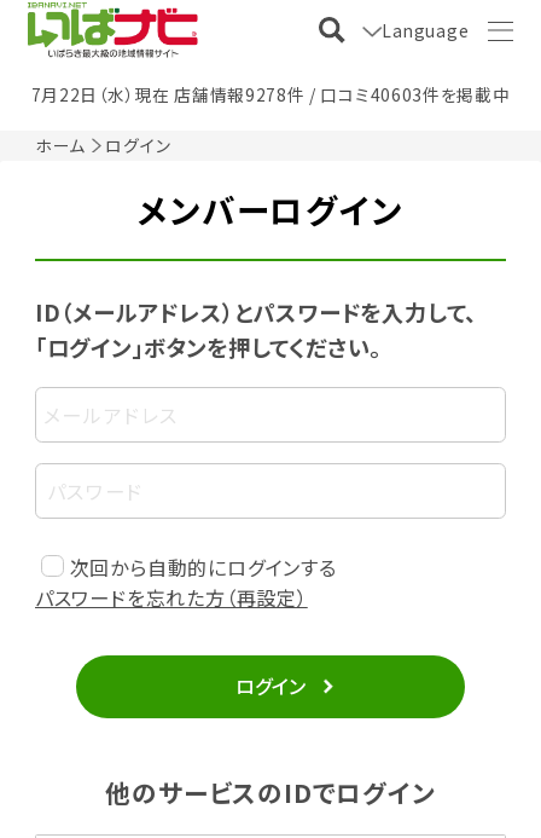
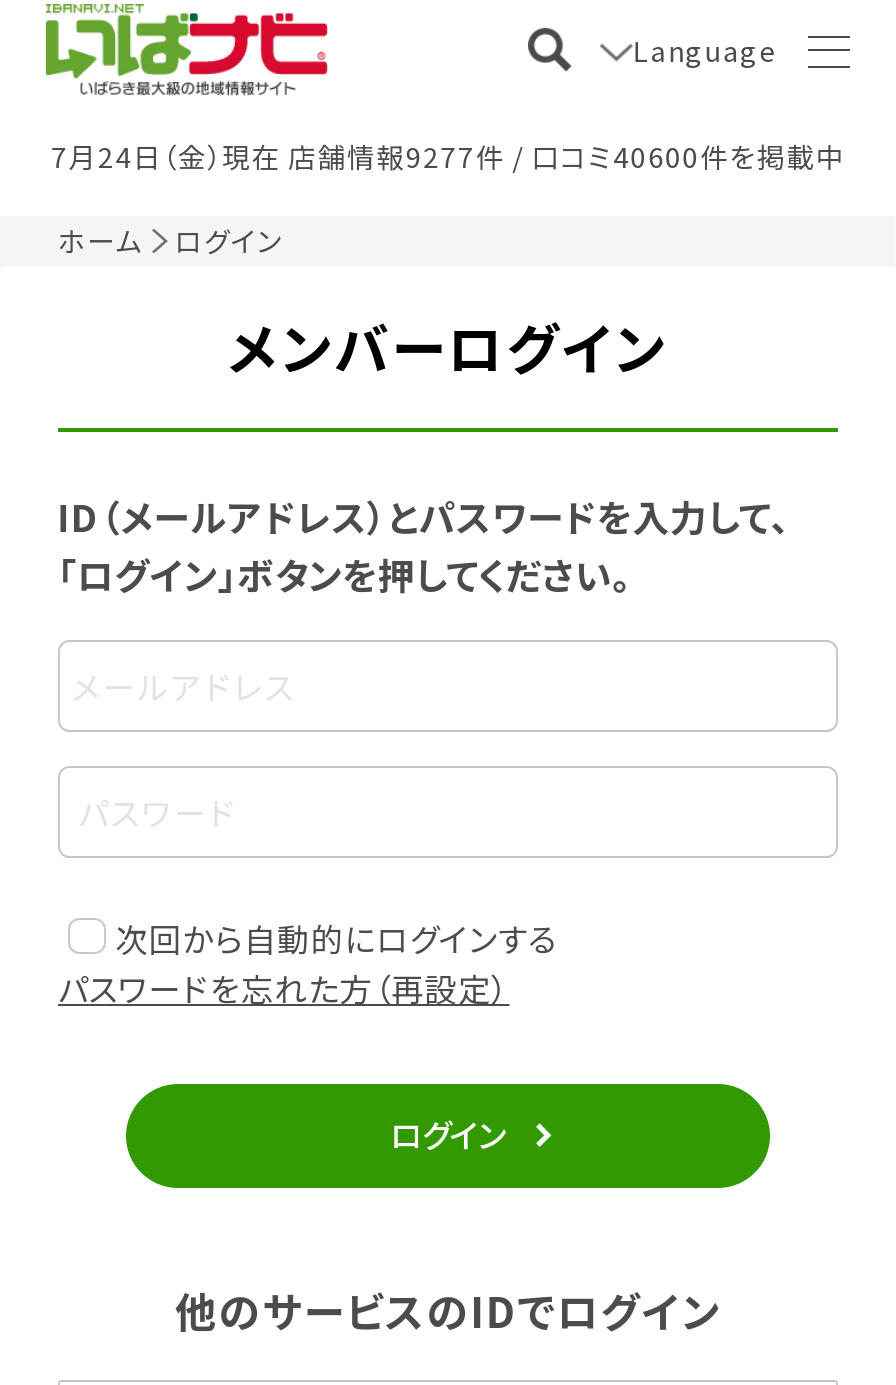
- 7月22日（水）現在 店舗情報9278件 / 口コミ40603件を掲載中
+ 7月24日（金）現在 店舗情報9277件 / 口コミ40600件を掲載中
